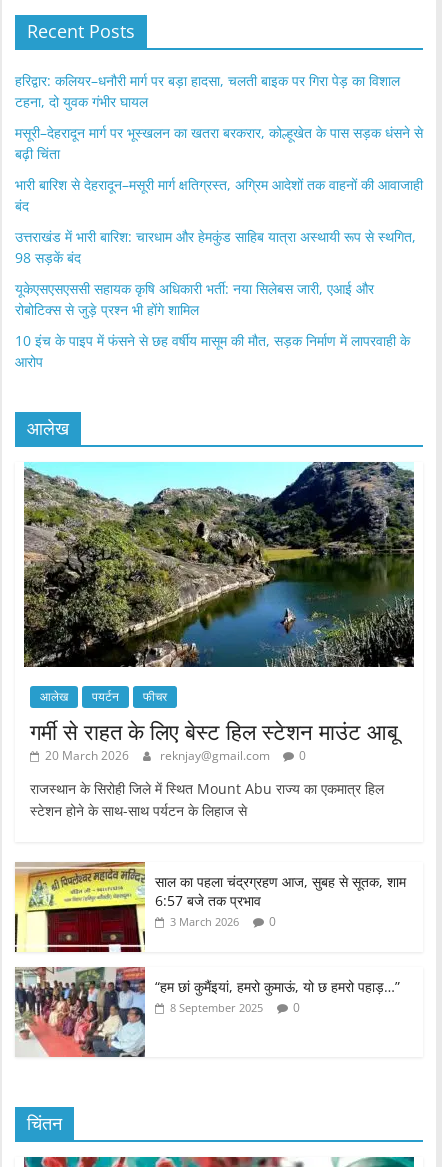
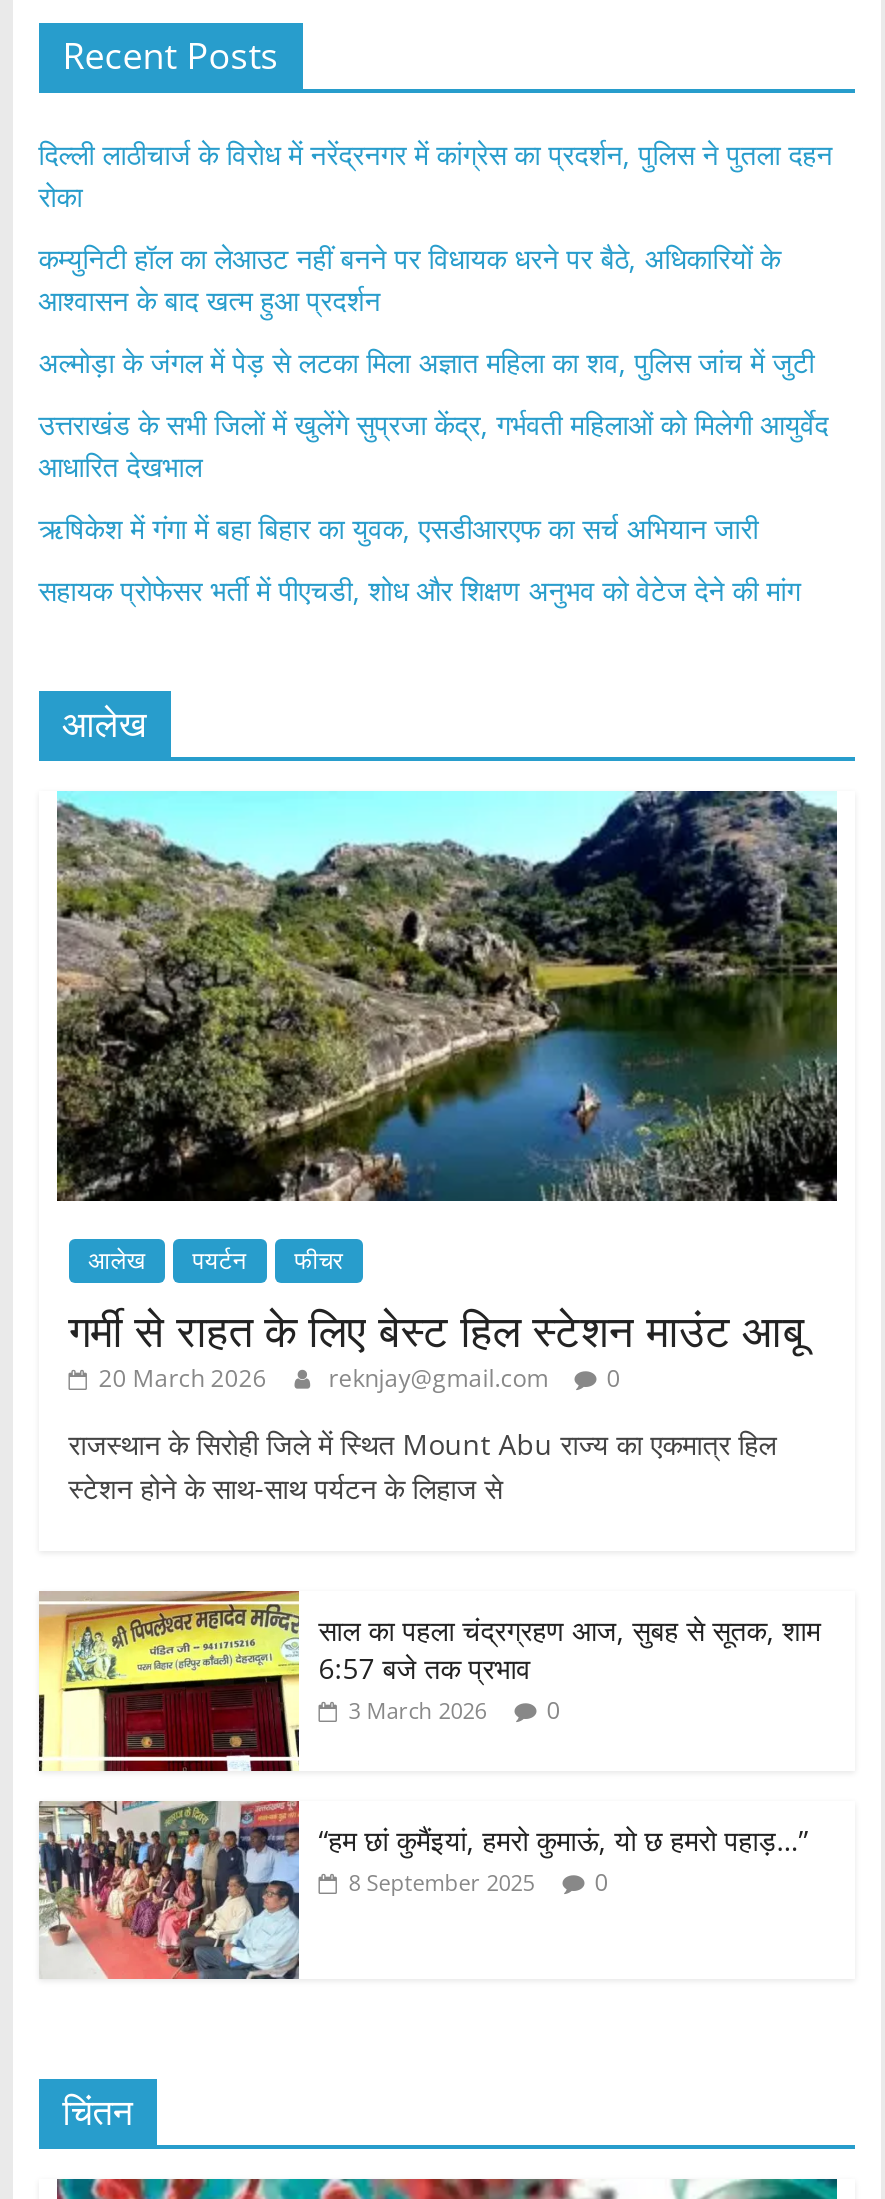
- हरिद्वार: कलियर–धनौरी मार्ग पर बड़ा हादसा, चलती बाइक पर गिरा पेड़ का विशाल
- टहना, दो युवक गंभीर घायल
+ दिल्ली लाठीचार्ज के विरोध में नरेंद्रनगर में कांग्रेस का प्रदर्शन, पुलिस ने पुतला दहन
+ रोका

- मसूरी–देहरादून मार्ग पर भूस्खलन का खतरा बरकरार, कोल्हूखेत के पास सड़क धंसने से
- बढ़ी चिंता
+ कम्युनिटी हॉल का लेआउट नहीं बनने पर विधायक धरने पर बैठे, अधिकारियों के
+ आश्वासन के बाद खत्म हुआ प्रदर्शन

- भारी बारिश से देहरादून–मसूरी मार्ग क्षतिग्रस्त, अग्रिम आदेशों तक वाहनों की आवाजाही
- बंद
+ अल्मोड़ा के जंगल में पेड़ से लटका मिला अज्ञात महिला का शव, पुलिस जांच में जुटी

- उत्तराखंड में भारी बारिश: चारधाम और हेमकुंड साहिब यात्रा अस्थायी रूप से स्थगित,
- 98 सड़कें बंद
+ उत्तराखंड के सभी जिलों में खुलेंगे सुप्रजा केंद्र, गर्भवती महिलाओं को मिलेगी आयुर्वेद
+ आधारित देखभाल

- यूकेएसएसएससी सहायक कृषि अधिकारी भर्ती: नया सिलेबस जारी, एआई और
- रोबोटिक्स से जुड़े प्रश्न भी होंगे शामिल
+ ऋषिकेश में गंगा में बहा बिहार का युवक, एसडीआरएफ का सर्च अभियान जारी

- 10 इंच के पाइप में फंसने से छह वर्षीय मासूम की मौत, सड़क निर्माण में लापरवाही के
- आरोप
+ सहायक प्रोफेसर भर्ती में पीएचडी, शोध और शिक्षण अनुभव को वेटेज देने की मांग
